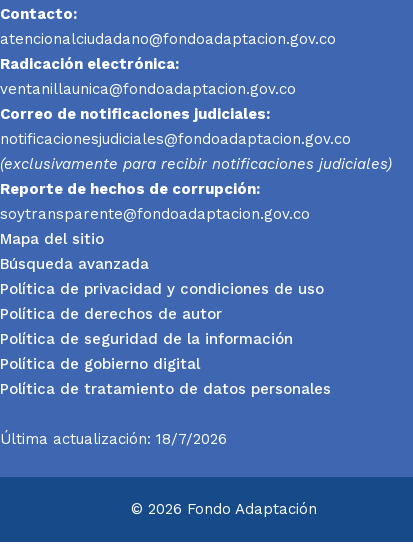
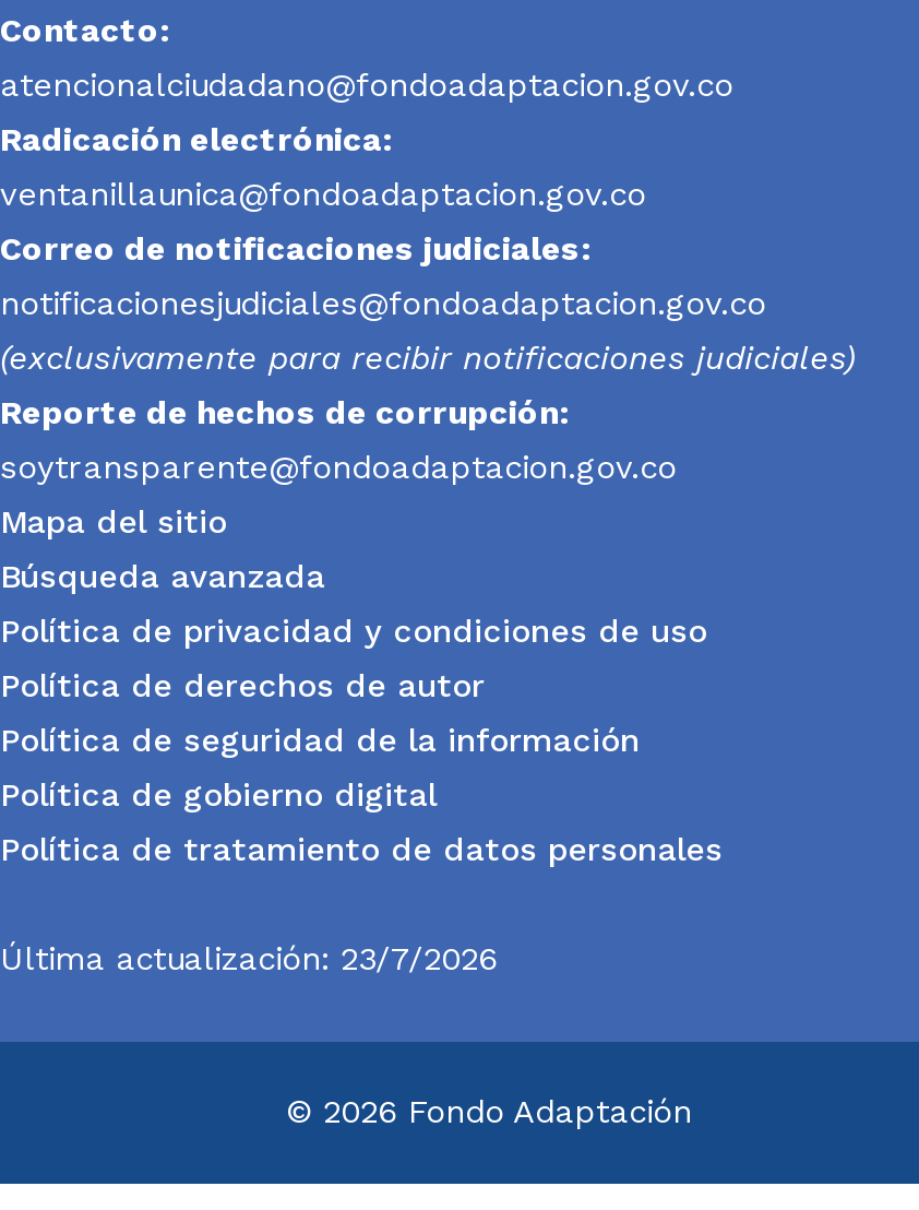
- Última actualización: 18/7/2026
+ Última actualización: 23/7/2026
